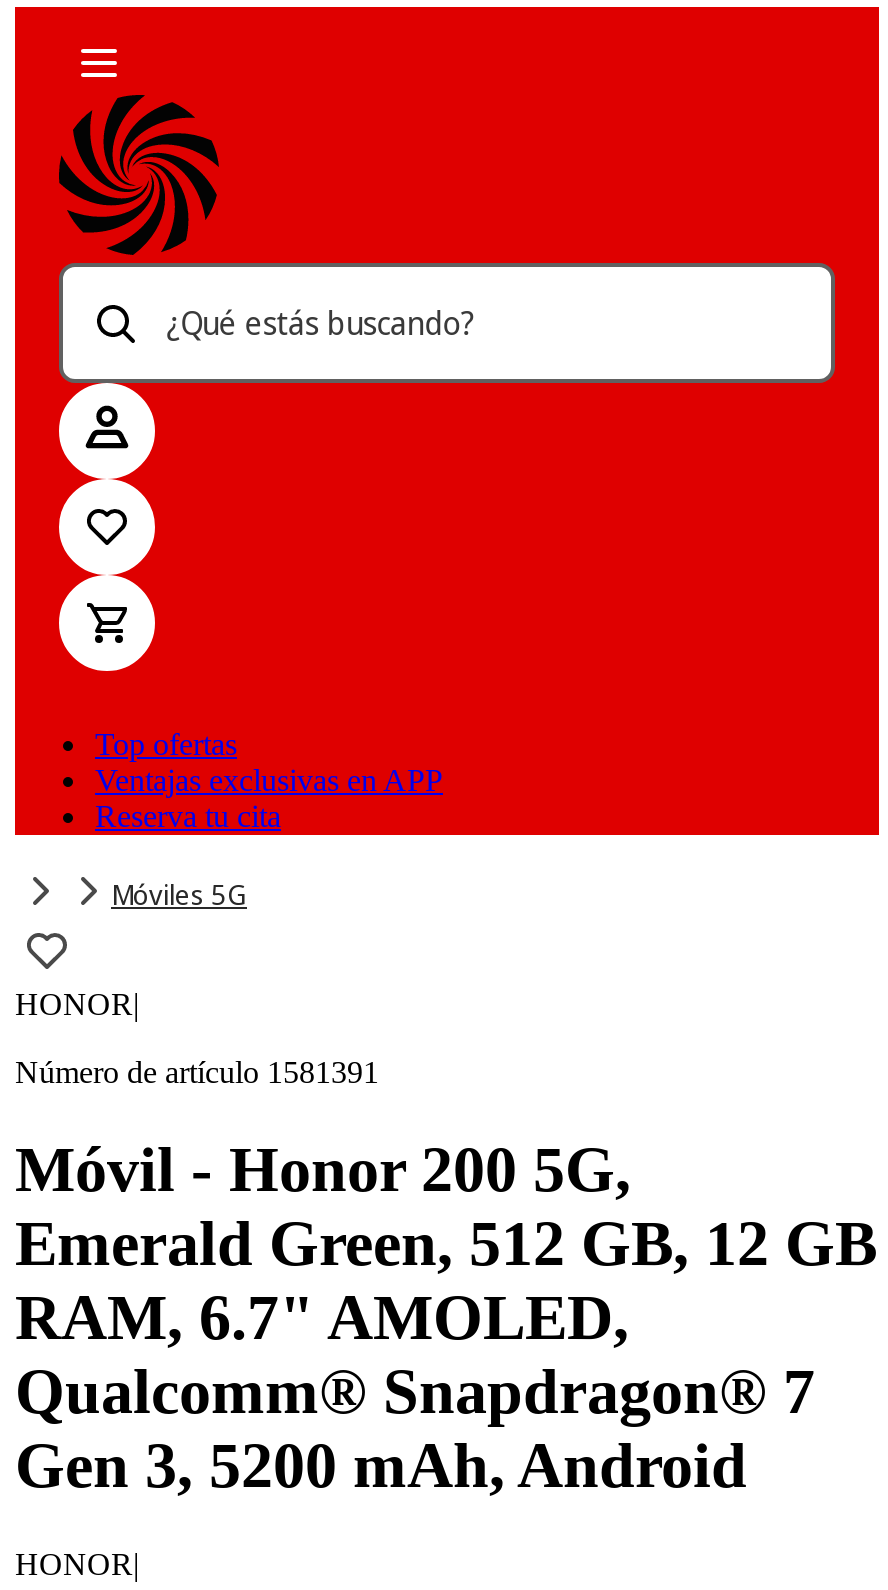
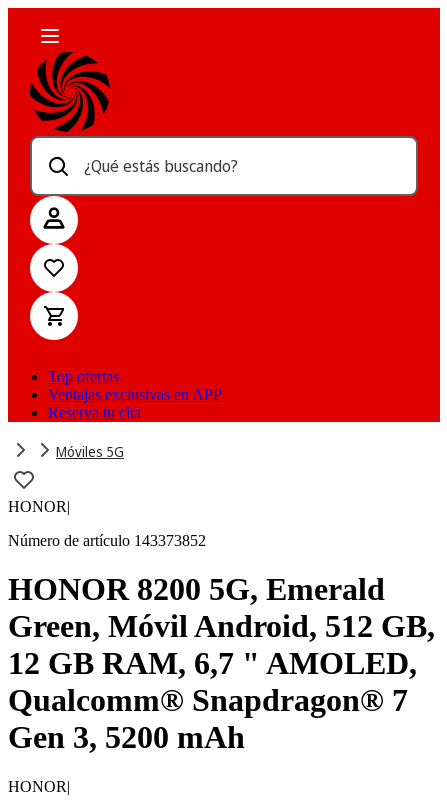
- Número de artículo 1581391
+ Número de artículo 143373852

- Móvil - Honor 200 5G,
- Emerald Green, 512 GB, 12 GB
- RAM, 6.7" AMOLED,
+ HONOR 8200 5G, Emerald
+ Green, Móvil Android, 512 GB,
+ 12 GB RAM, 6,7 " AMOLED,

- Gen 3, 5200 mAh, Android
+ Gen 3, 5200 mAh
